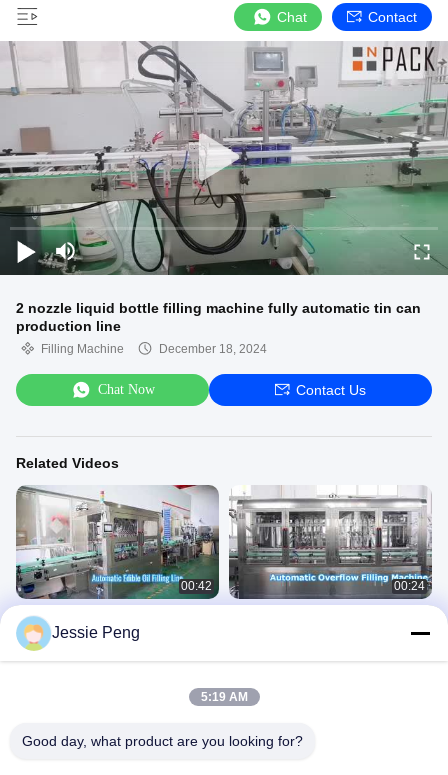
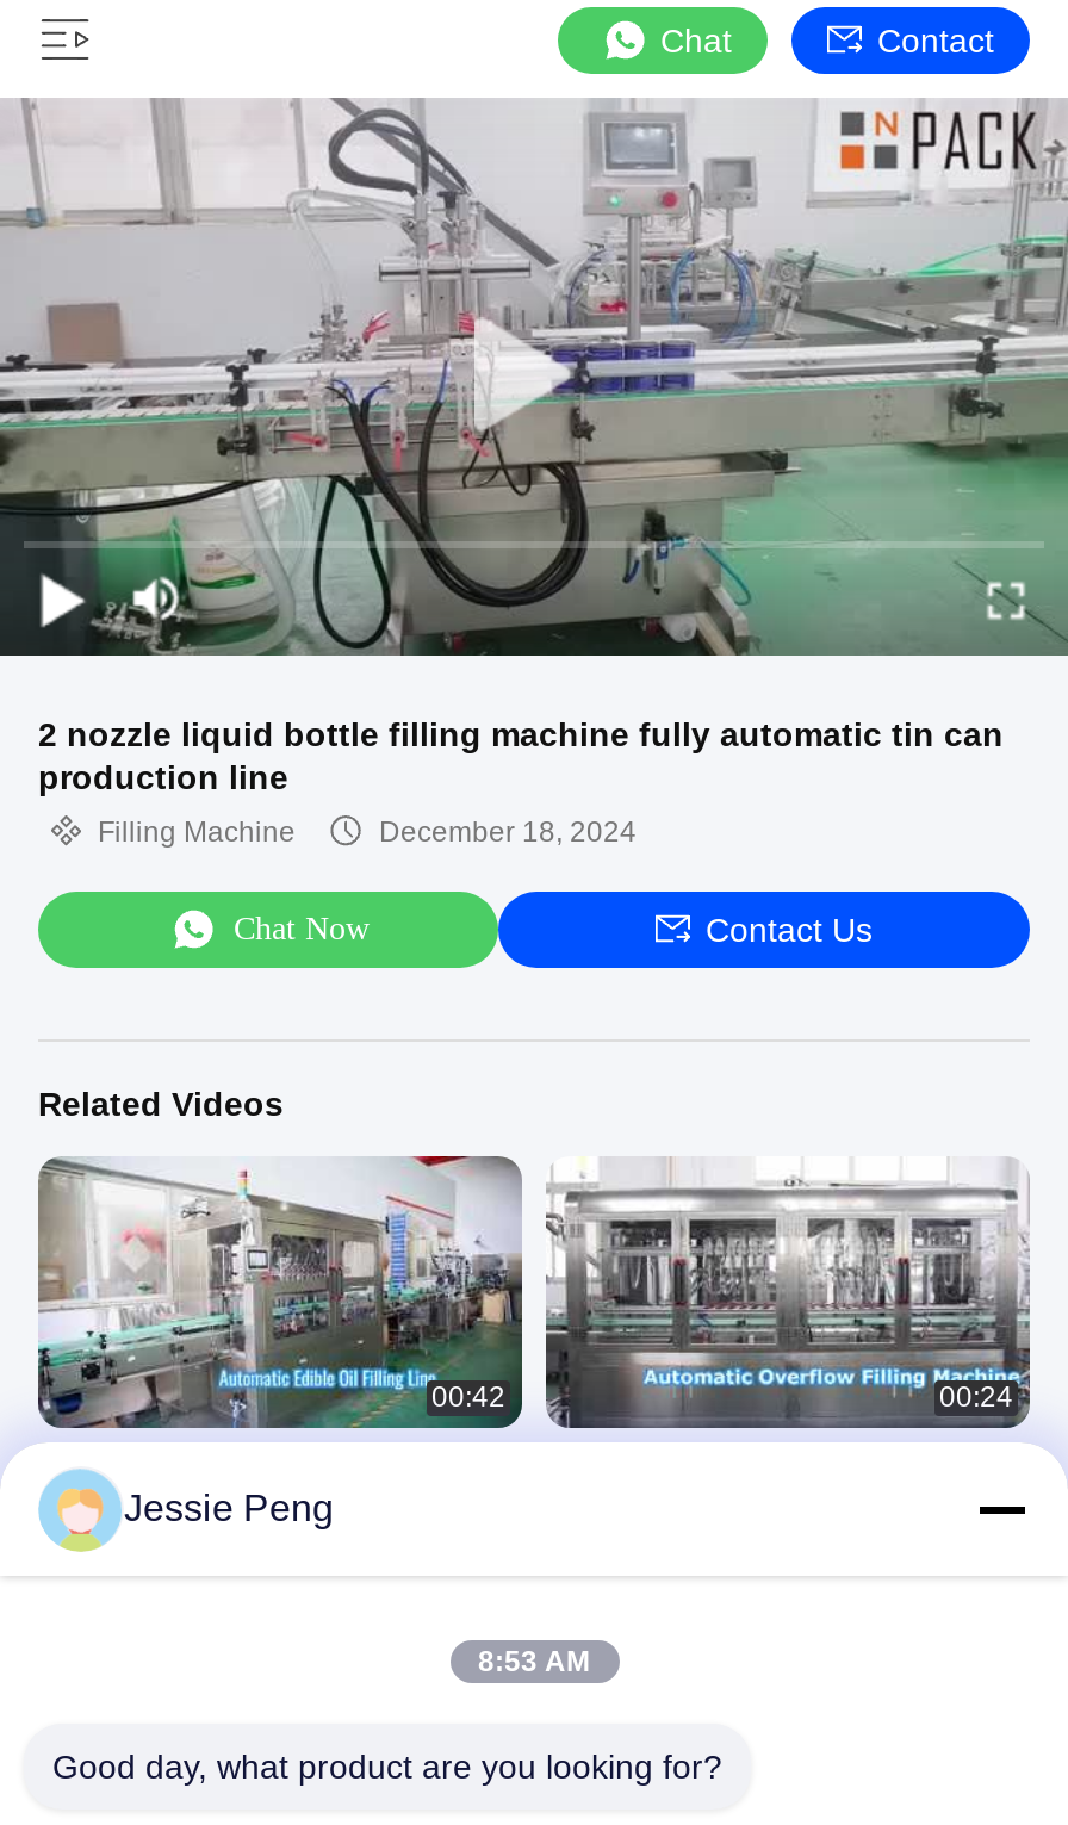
- 5:19 AM
+ 8:53 AM
